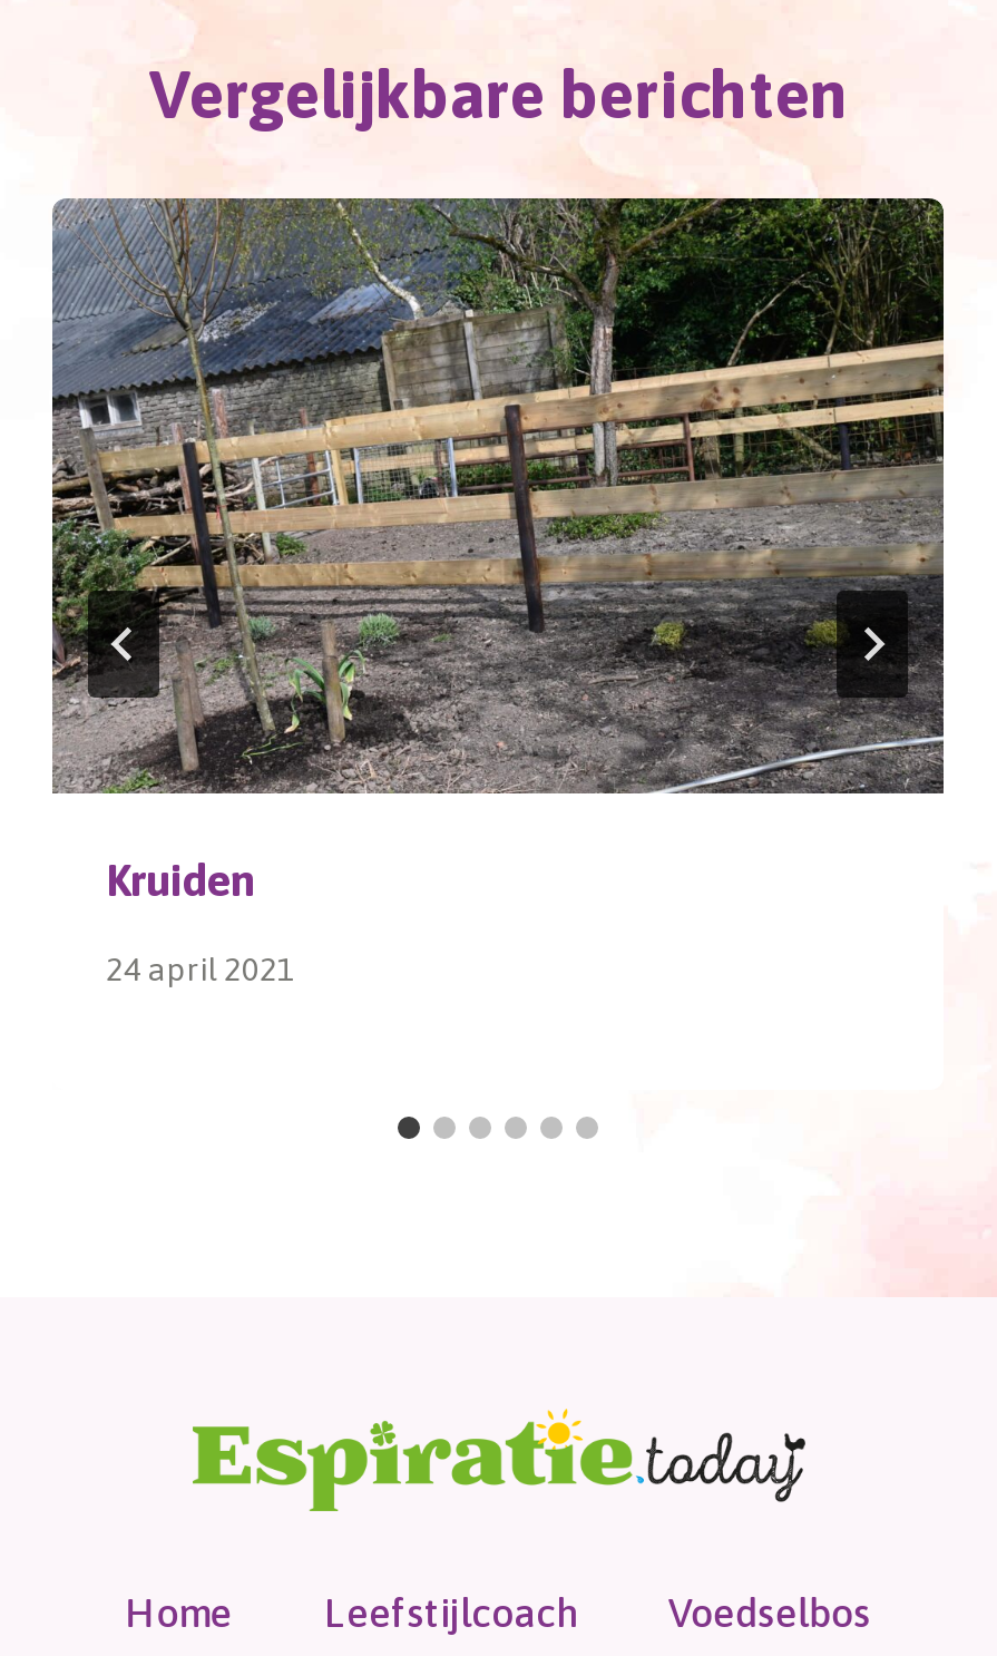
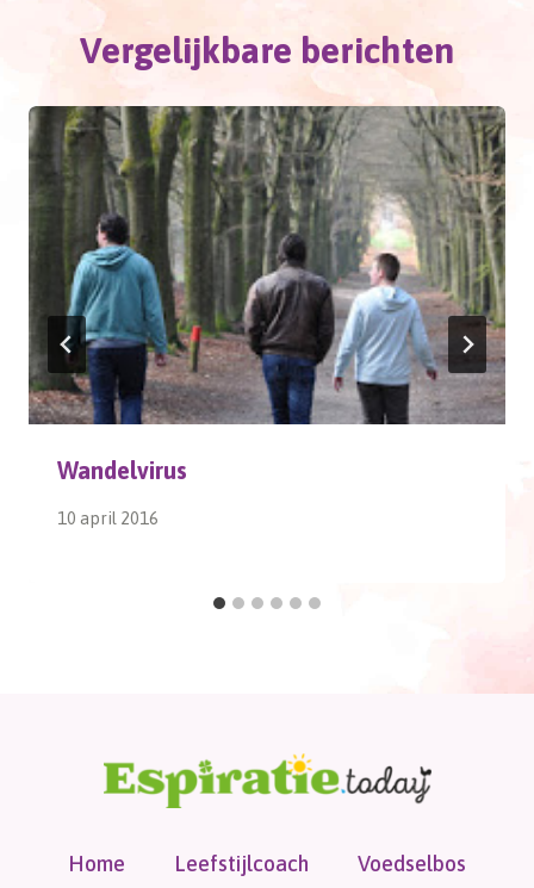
- [image]
- Kruiden
+ [image]
+ Wandelvirus

- 24 april 2021
+ 10 april 2016
